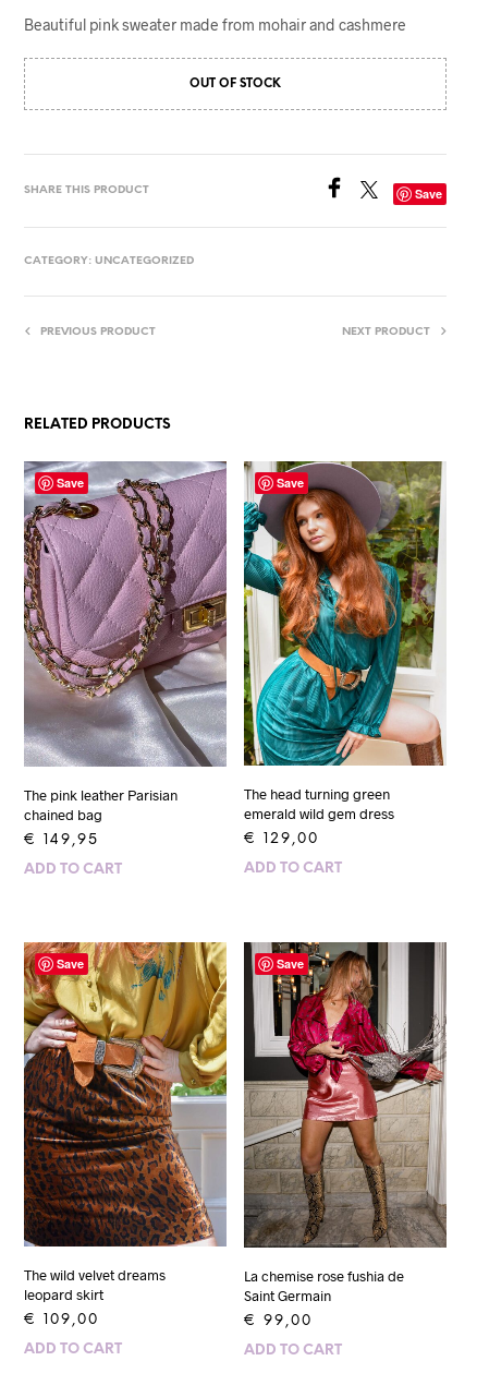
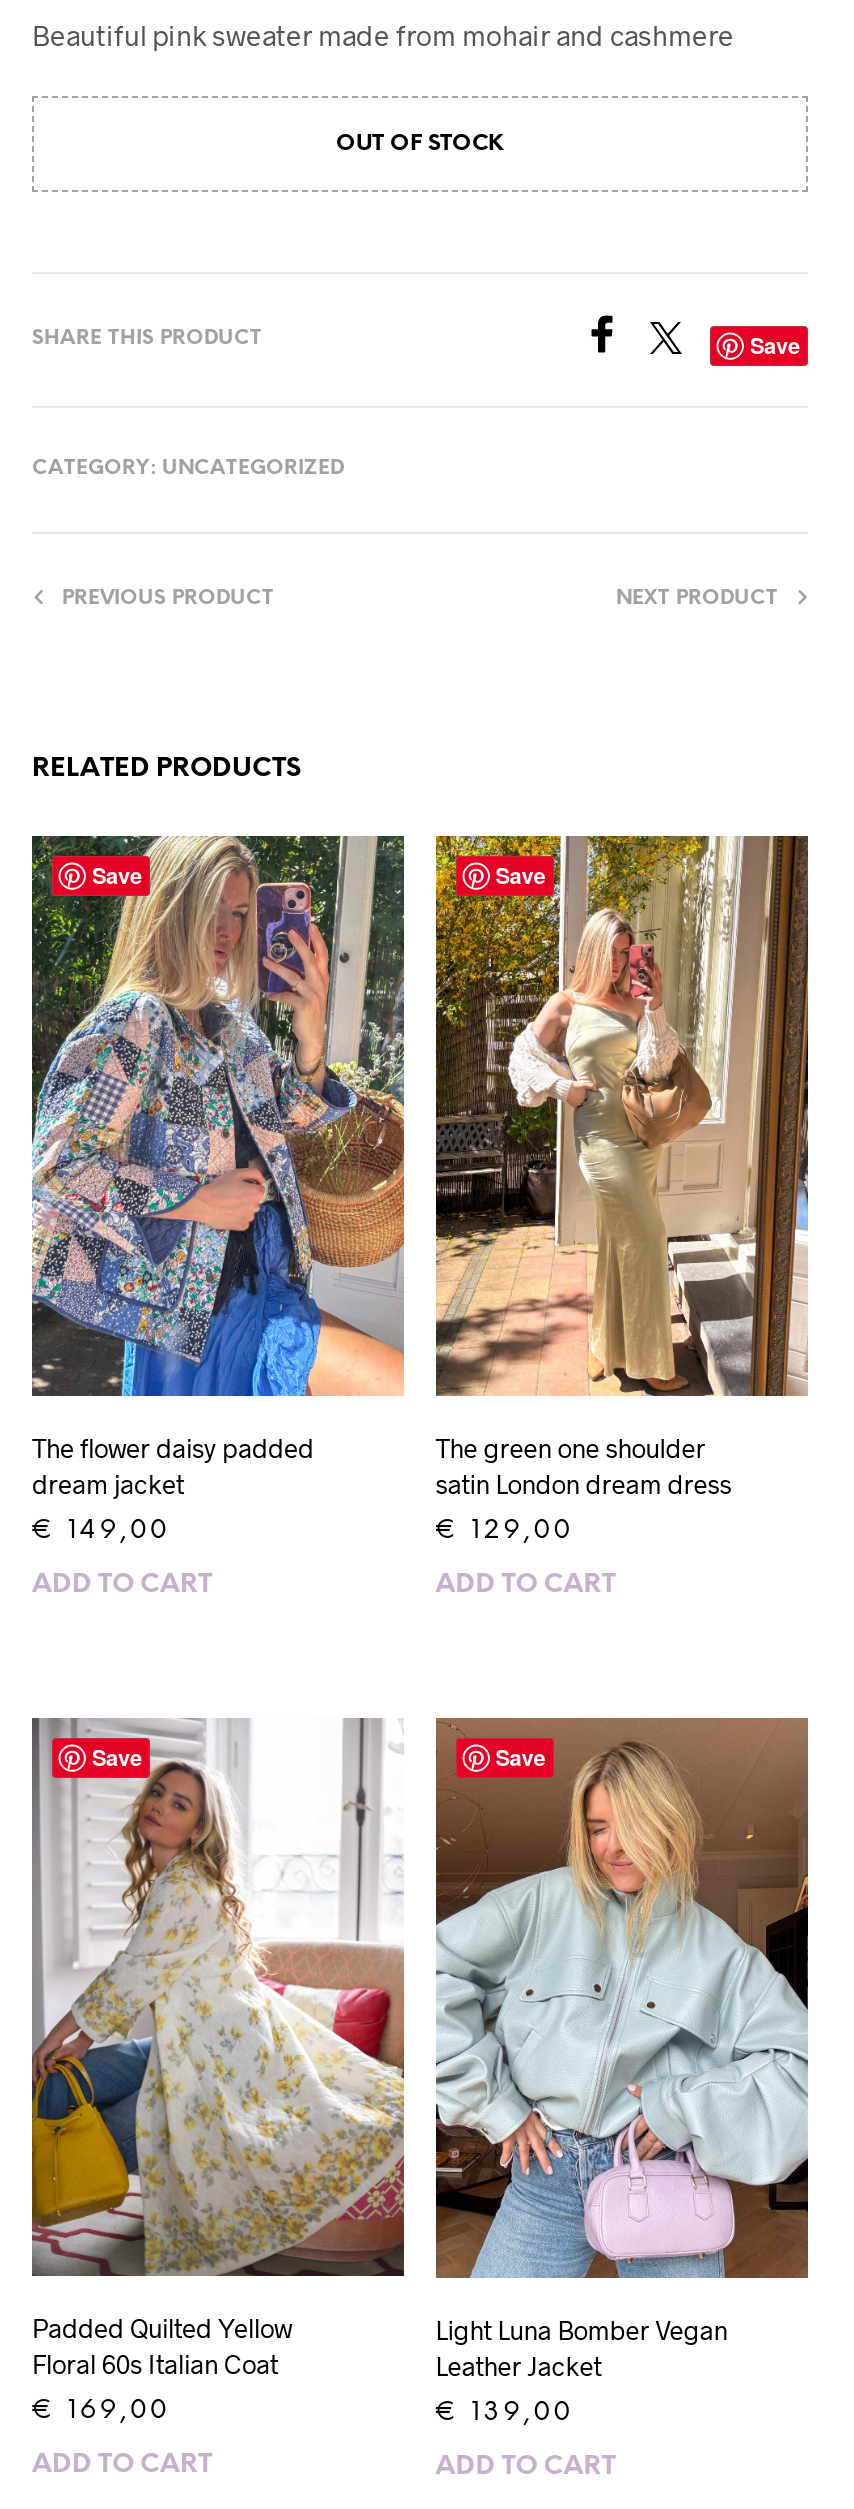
- [image]
- The pink leather Parisian
- chained bag
+ [image]
+ The flower daisy padded
+ dream jacket

- [image]
- The head turning green
+ [image]
+ The green one shoulder

- emerald wild gem dress
+ satin London dream dress

- €149,95
+ €149,00

- [image]
- The wild velvet dreams
- leopard skirt
+ [image]
+ Padded Quilted Yellow
+ Floral 60s Italian Coat

- [image]
- La chemise rose fushia de
- Saint Germain
+ [image]
+ Light Luna Bomber Vegan
+ Leather Jacket

- €109,00
+ €169,00

- €99,00
+ €139,00
